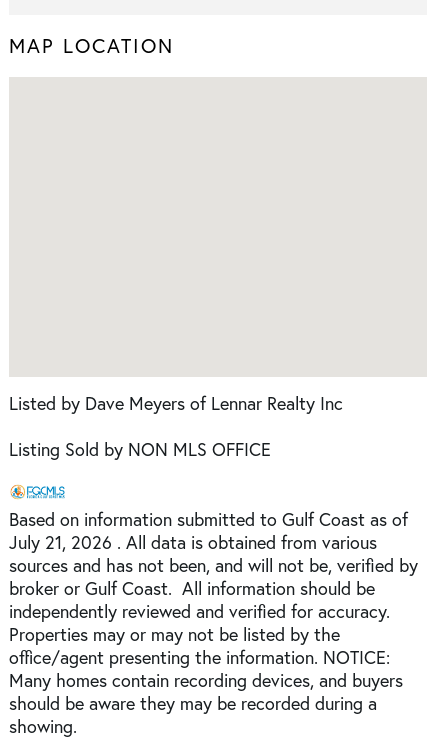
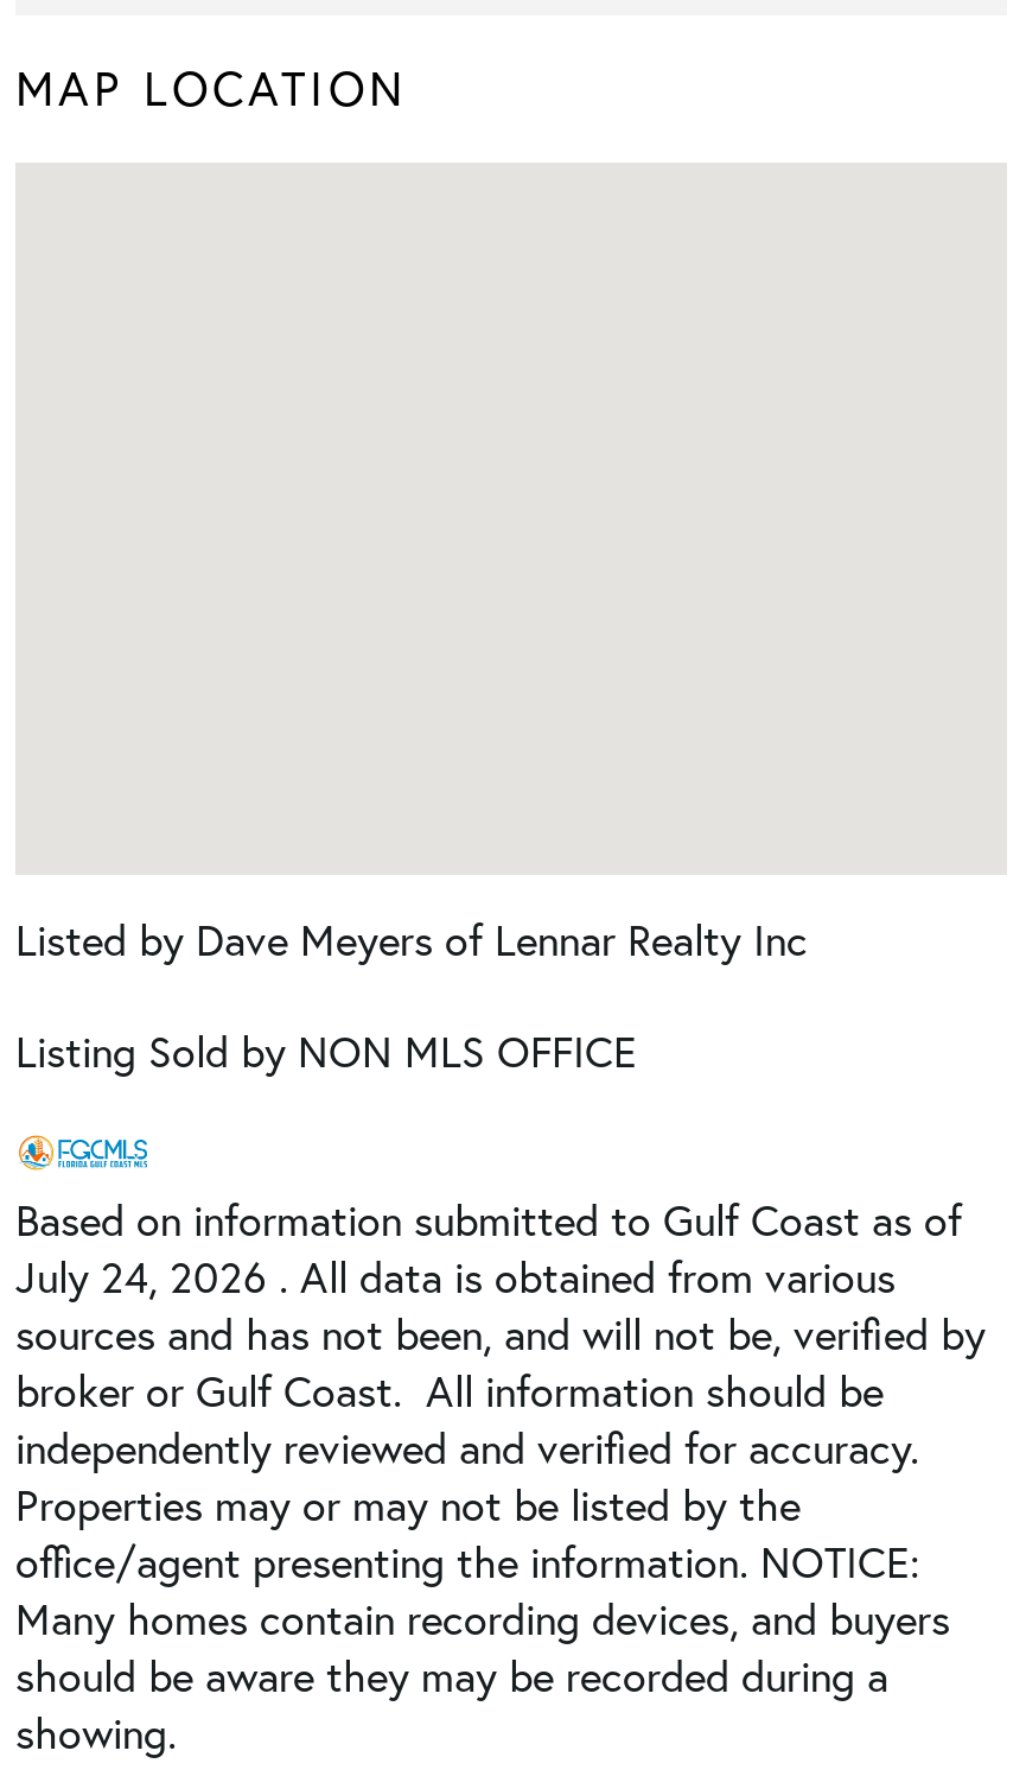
- July 21, 2026 . All data is obtained from various
+ July 24, 2026 . All data is obtained from various
